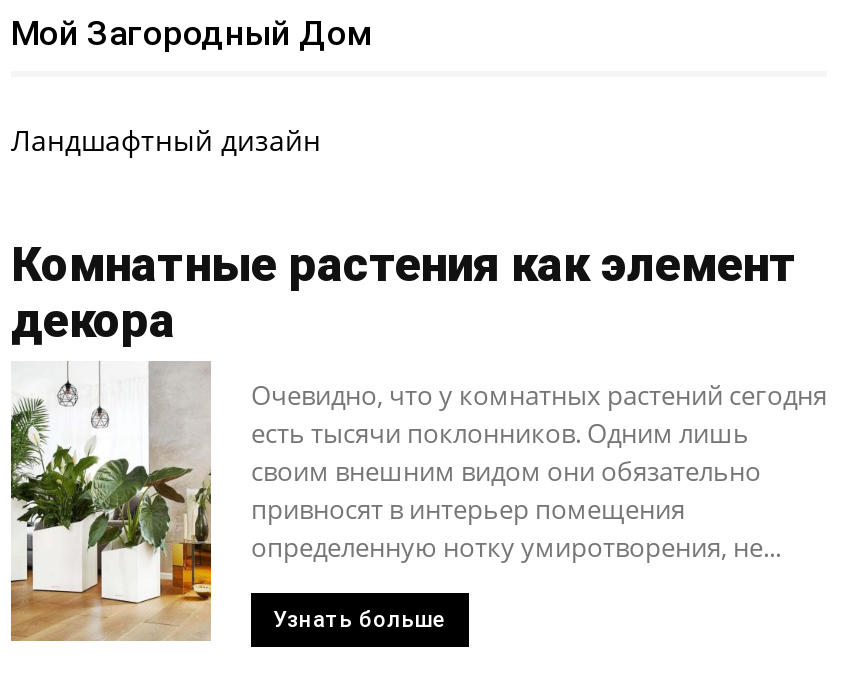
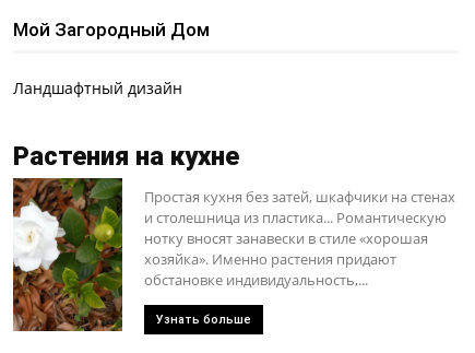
- Комнатные растения как элемент
- декора
+ Растения на кухне

- [image]
- Очевидно, что у комнатных растений сегодня
- есть тысячи поклонников. Одним лишь
- своим внешним видом они обязательно
- привносят в интерьер помещения
- определенную нотку умиротворения, не...
+ [image]
+ Простая кухня без затей, шкафчики на стенах
+ и столешница из пластика... Романтическую
+ нотку вносят занавески в стиле «хорошая
+ хозяйка». Именно растения придают
+ обстановке индивидуальность,...
